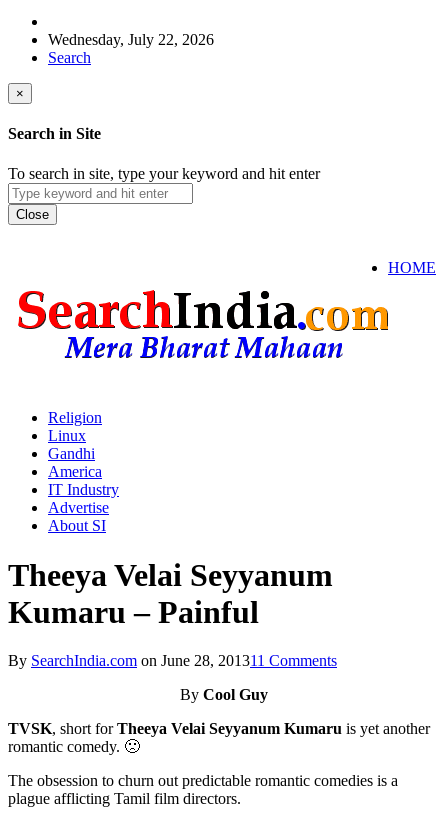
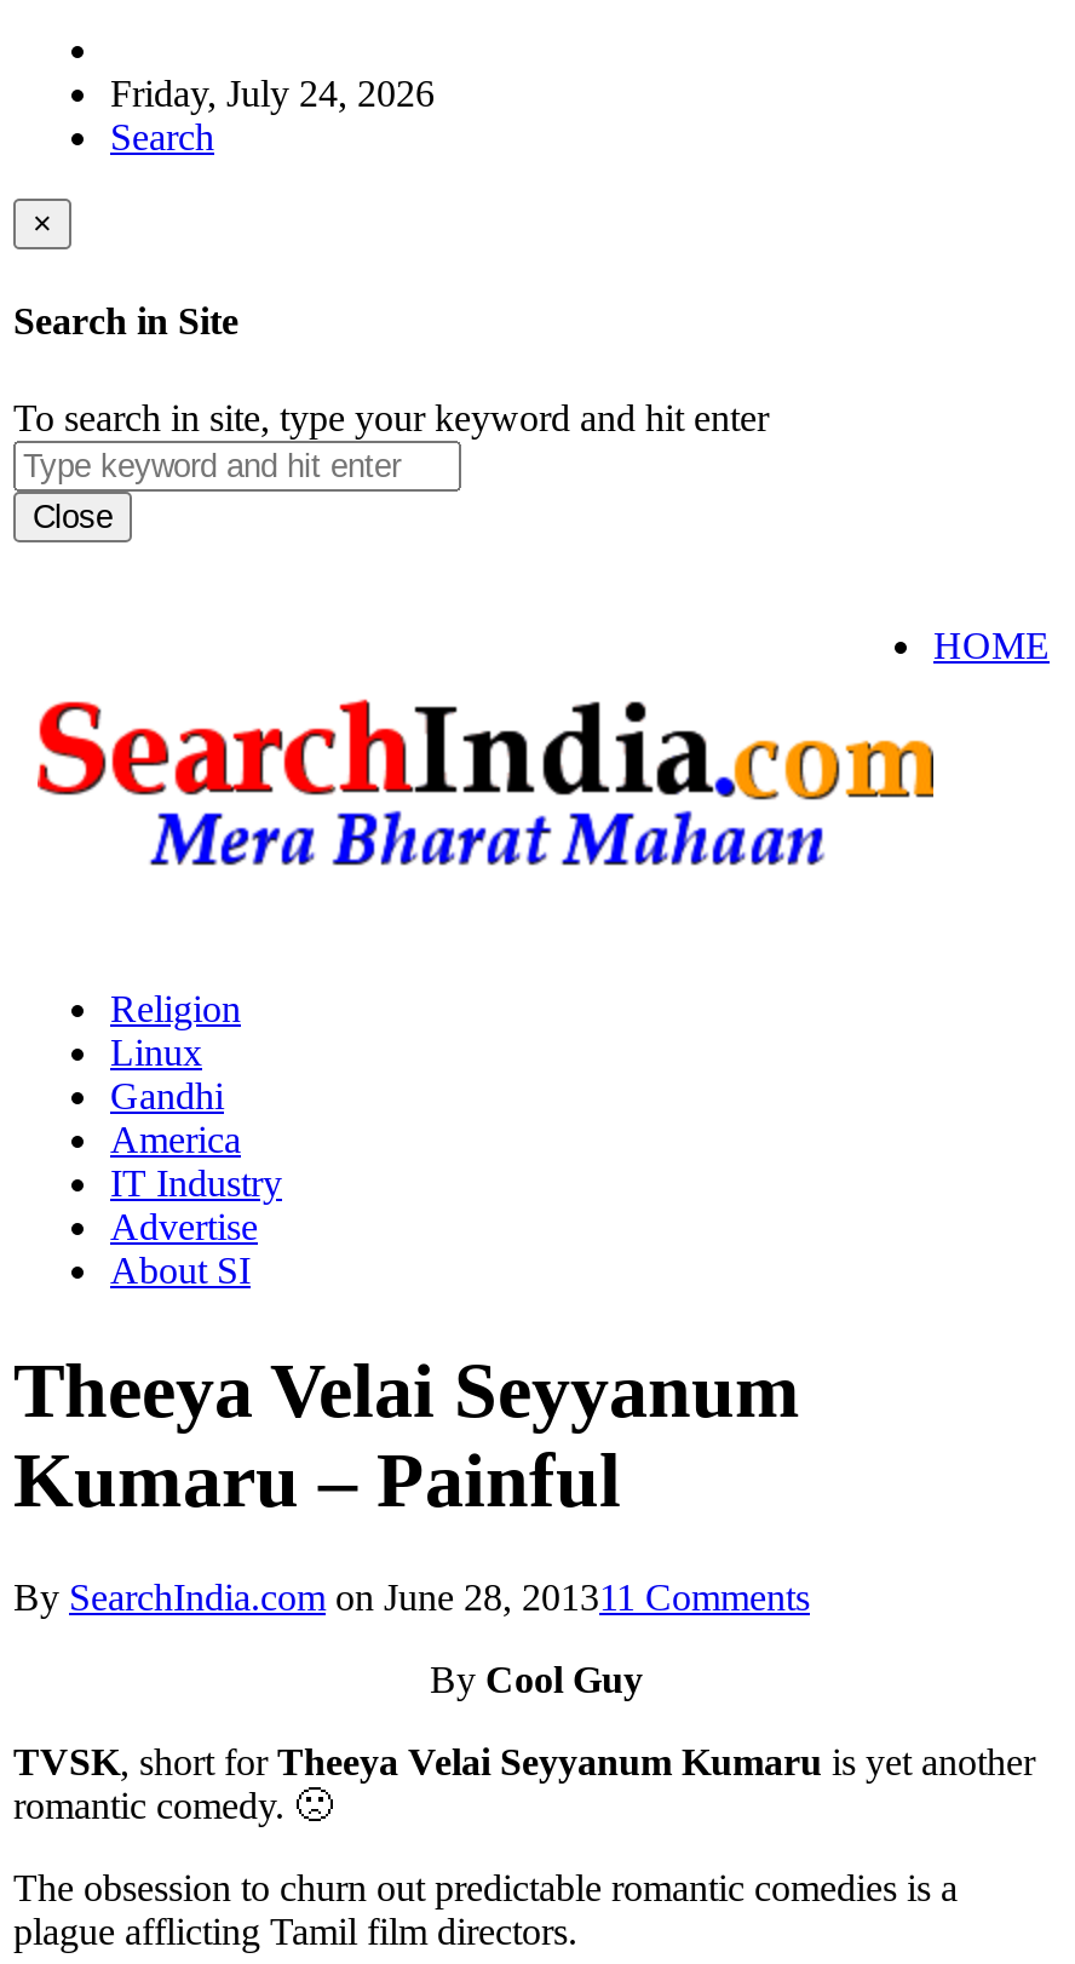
- Wednesday, July 22, 2026
+ Friday, July 24, 2026
